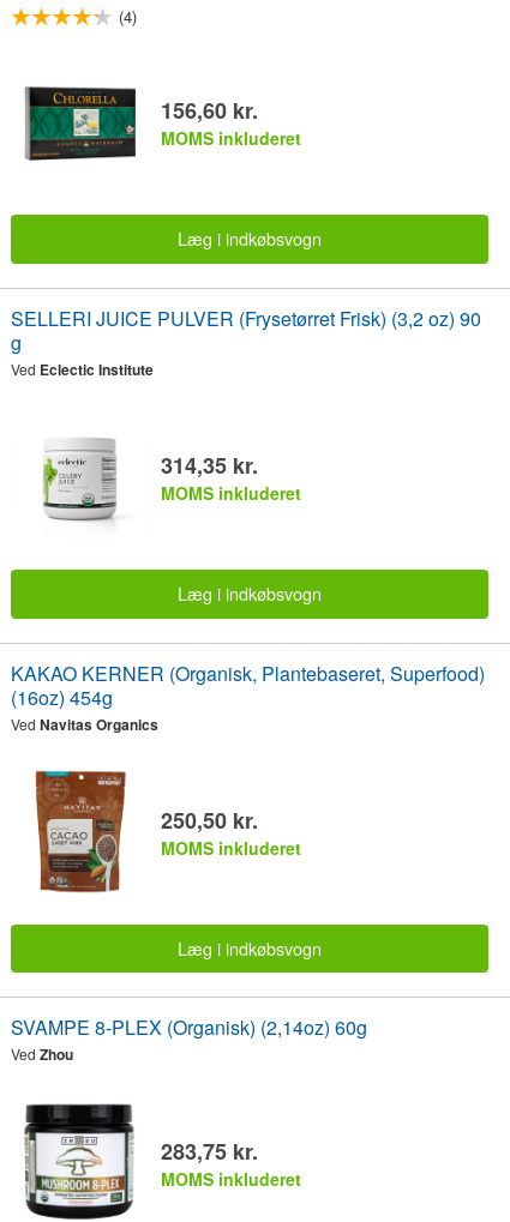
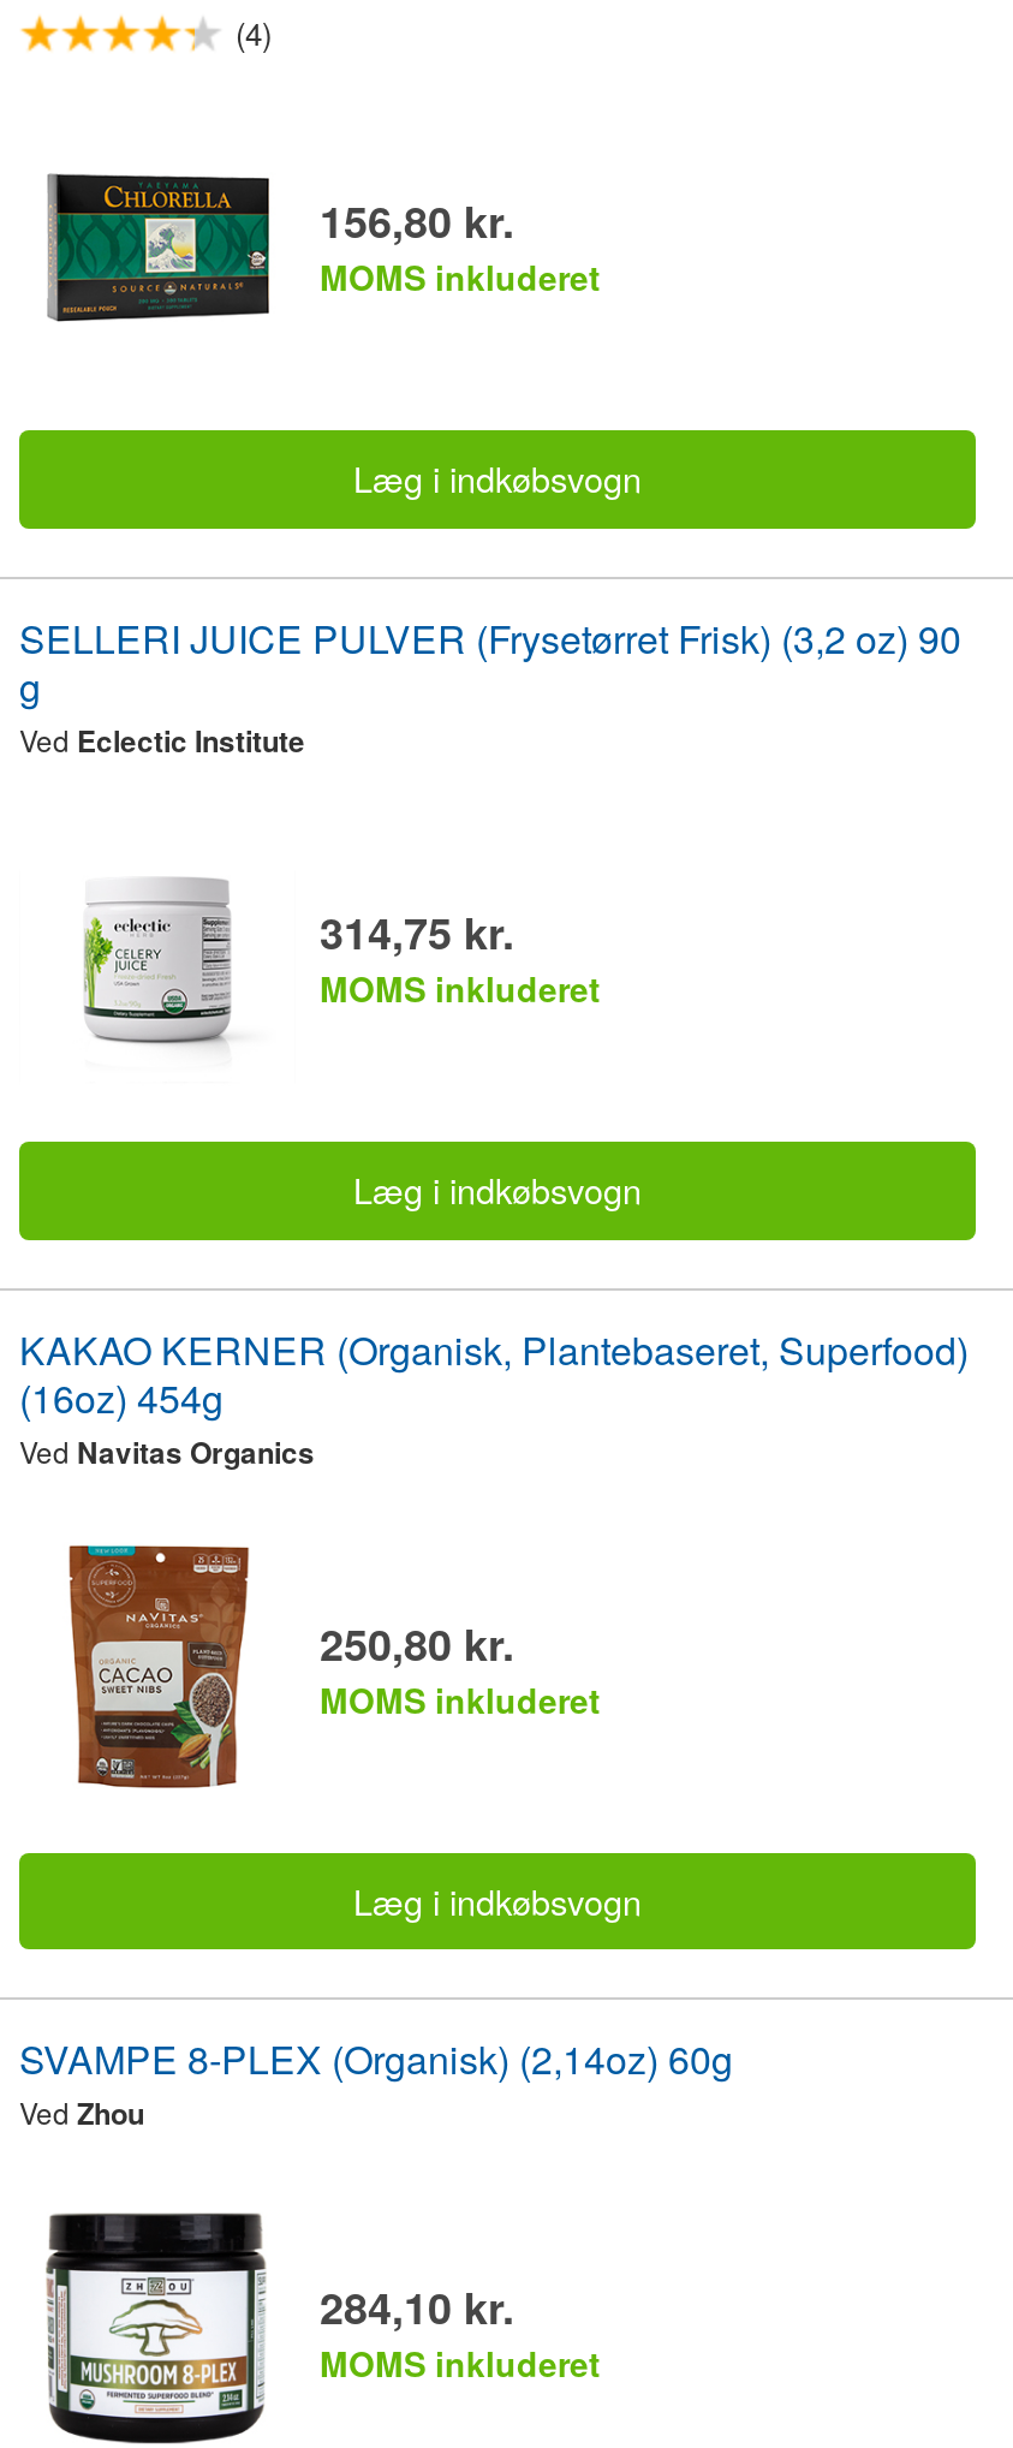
- 156,60 kr.
+ 156,80 kr.

- 314,35 kr.
+ 314,75 kr.

- 250,50 kr.
+ 250,80 kr.

- 283,75 kr.
+ 284,10 kr.
